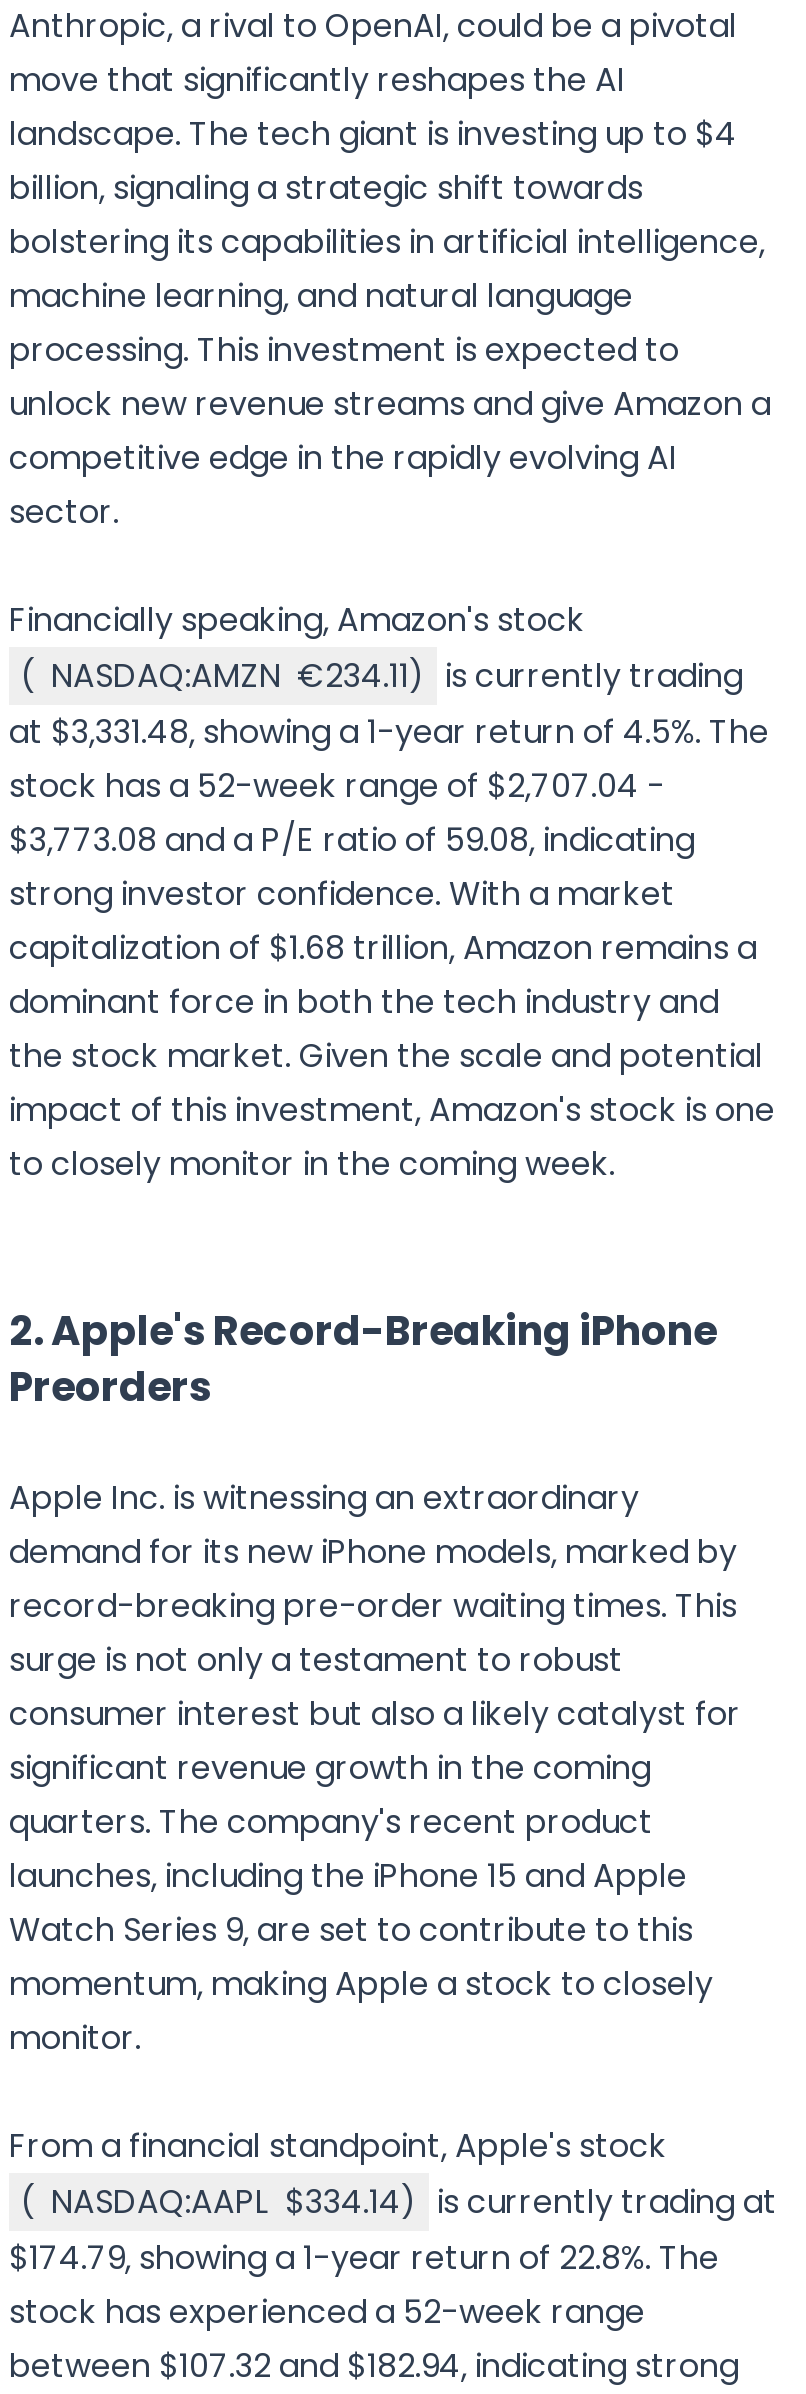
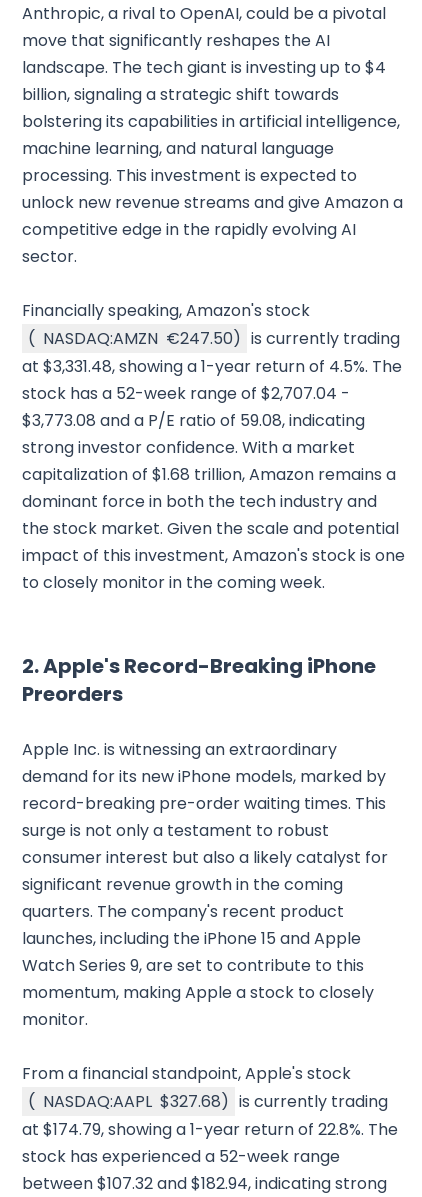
- ( NASDAQ:AMZN €234.11) is currently trading
+ ( NASDAQ:AMZN €247.50) is currently trading

- ( NASDAQ:AAPL $334.14) is currently trading at
- $174.79, showing a 1-year return of 22.8%. The
+ ( NASDAQ:AAPL $327.68) is currently trading
+ at $174.79, showing a 1-year return of 22.8%. The
